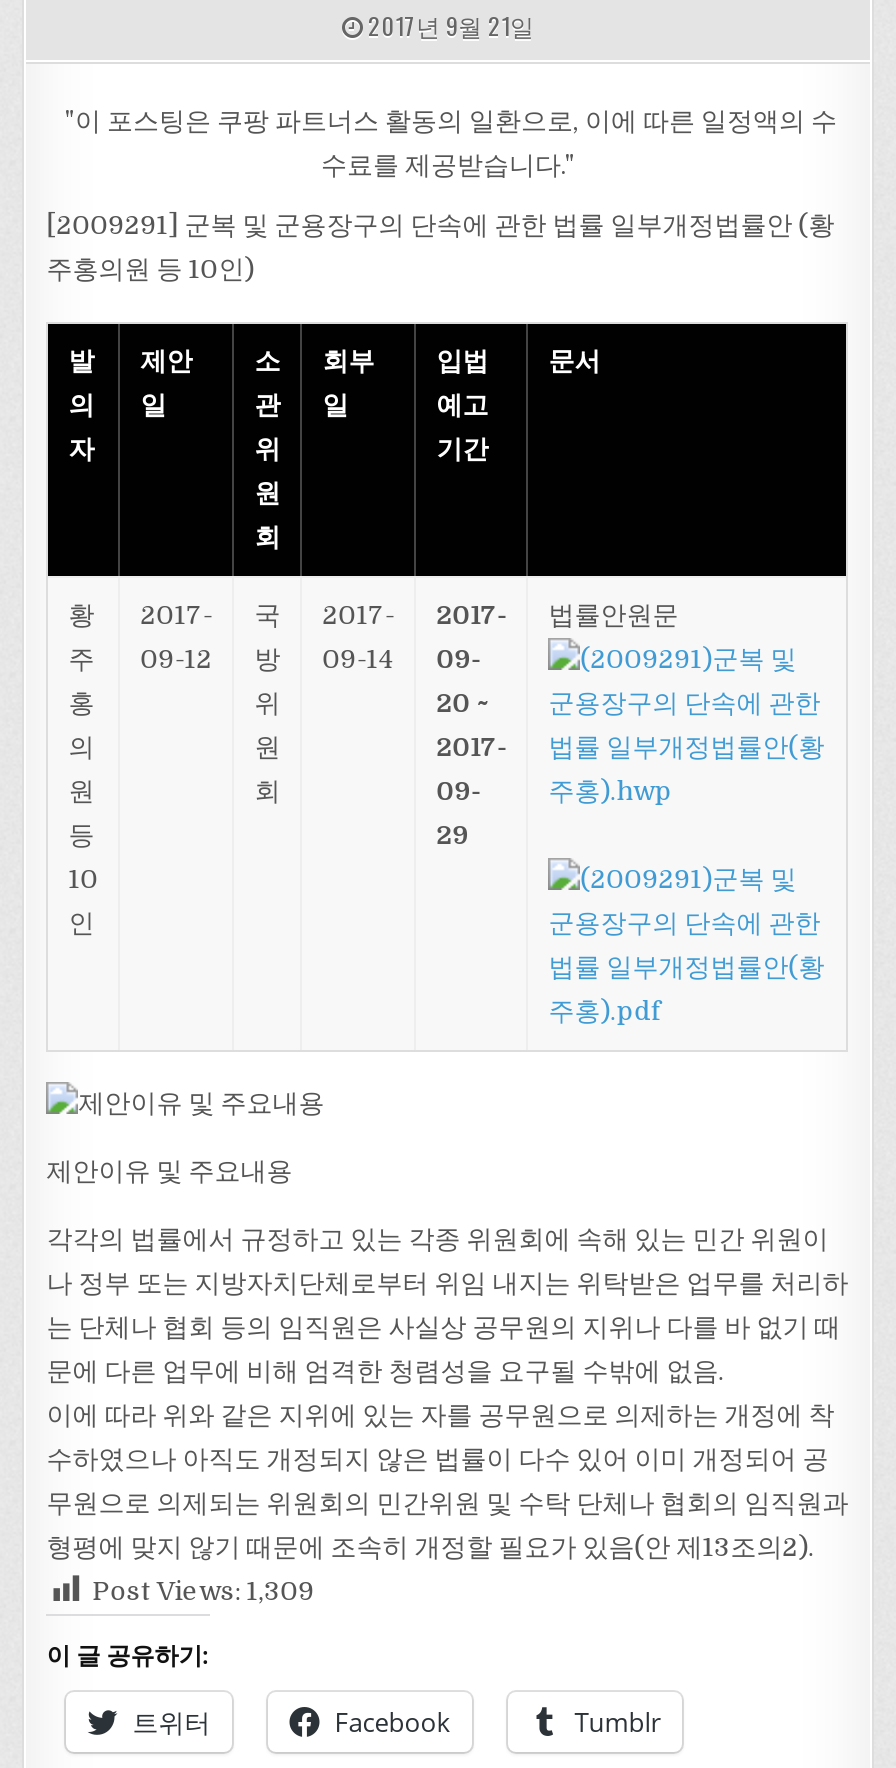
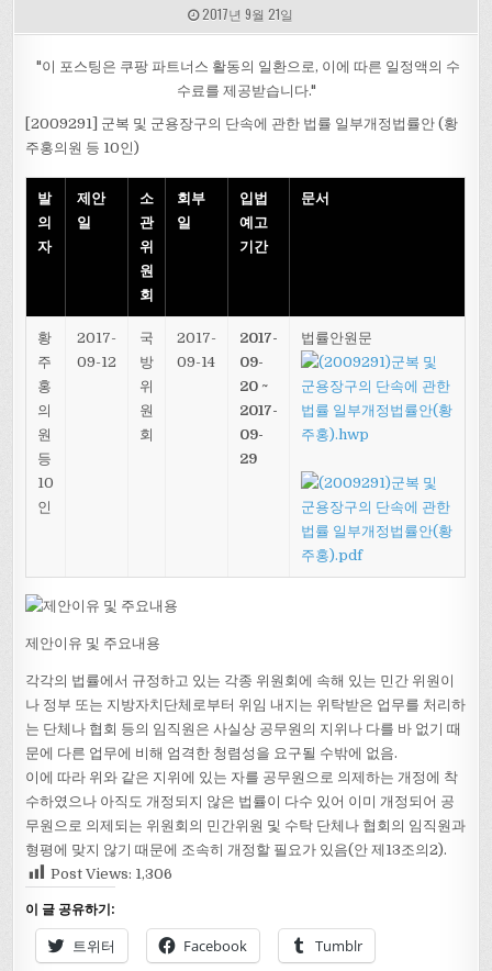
- Post Views: 1,309
+ Post Views: 1,306
